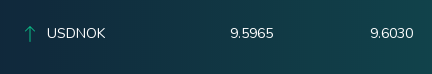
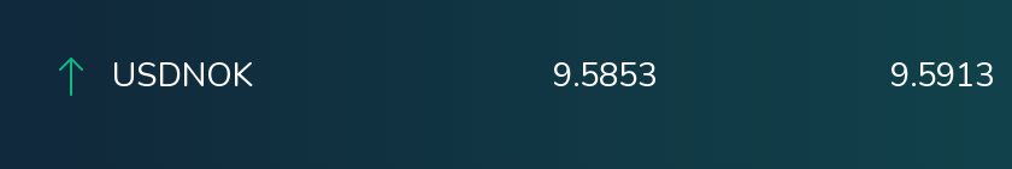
- 9.5965
+ 9.5853

- 9.6030
+ 9.5913
